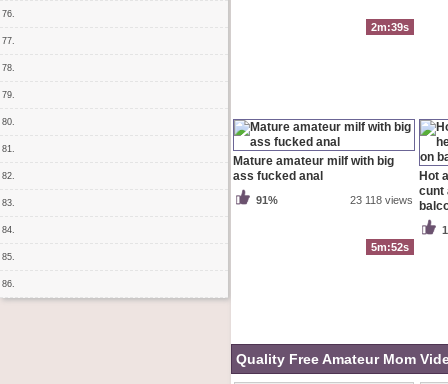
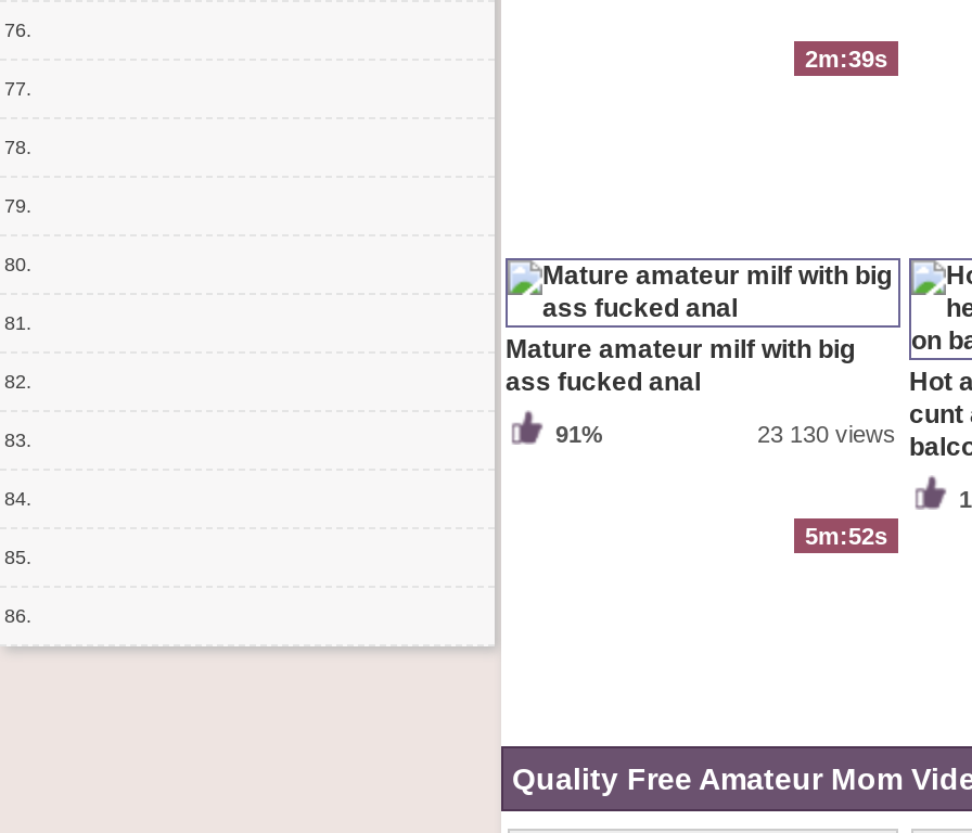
- 23 118 views
+ 23 130 views
